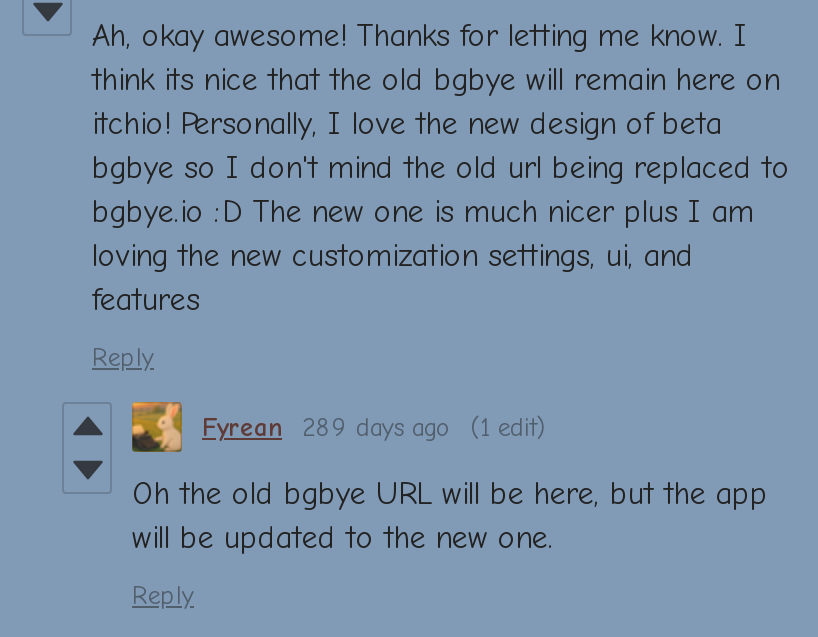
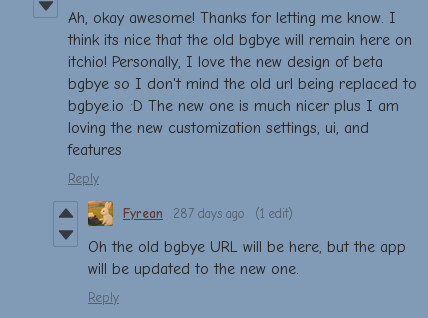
- Fyrean 289 days ago (1 edit)
+ Fyrean 287 days ago (1 edit)
